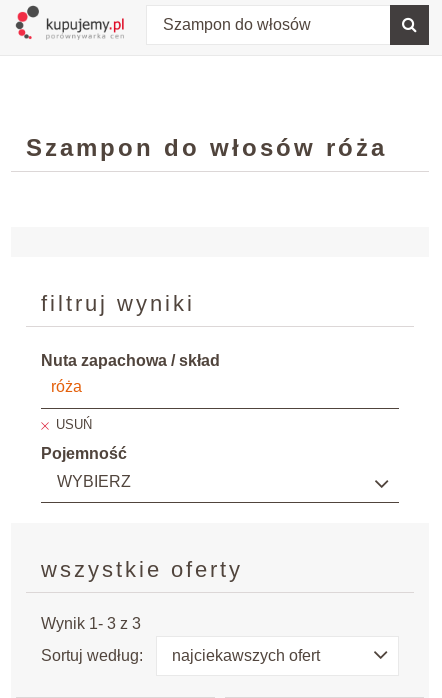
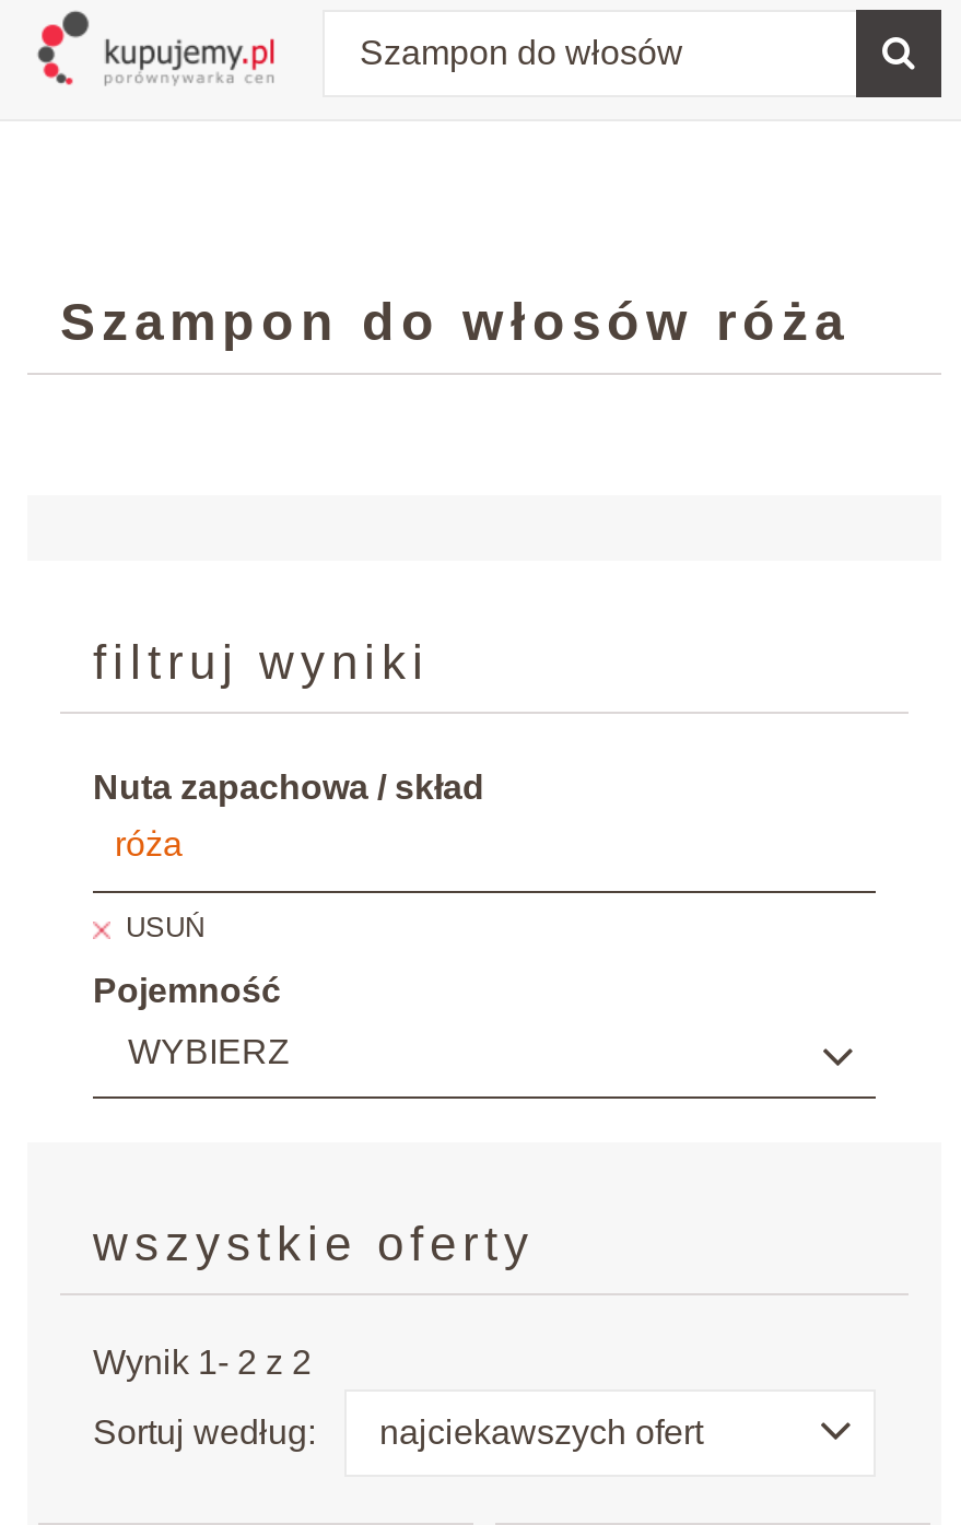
- Wynik 1- 3 z 3
+ Wynik 1- 2 z 2
